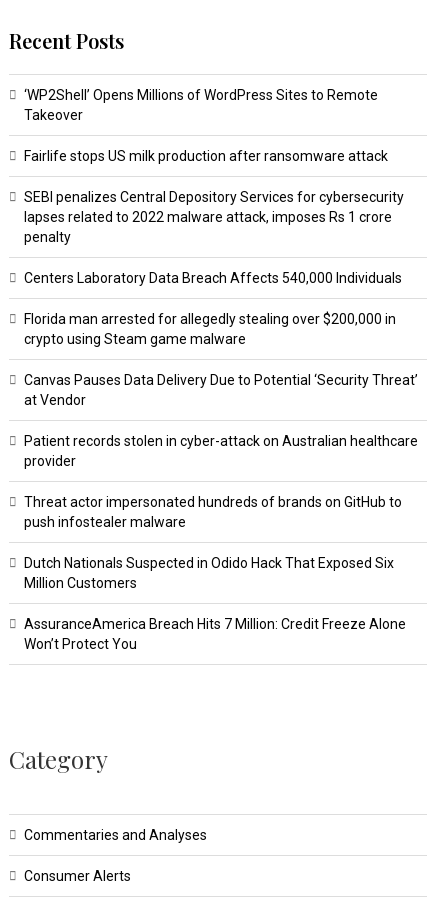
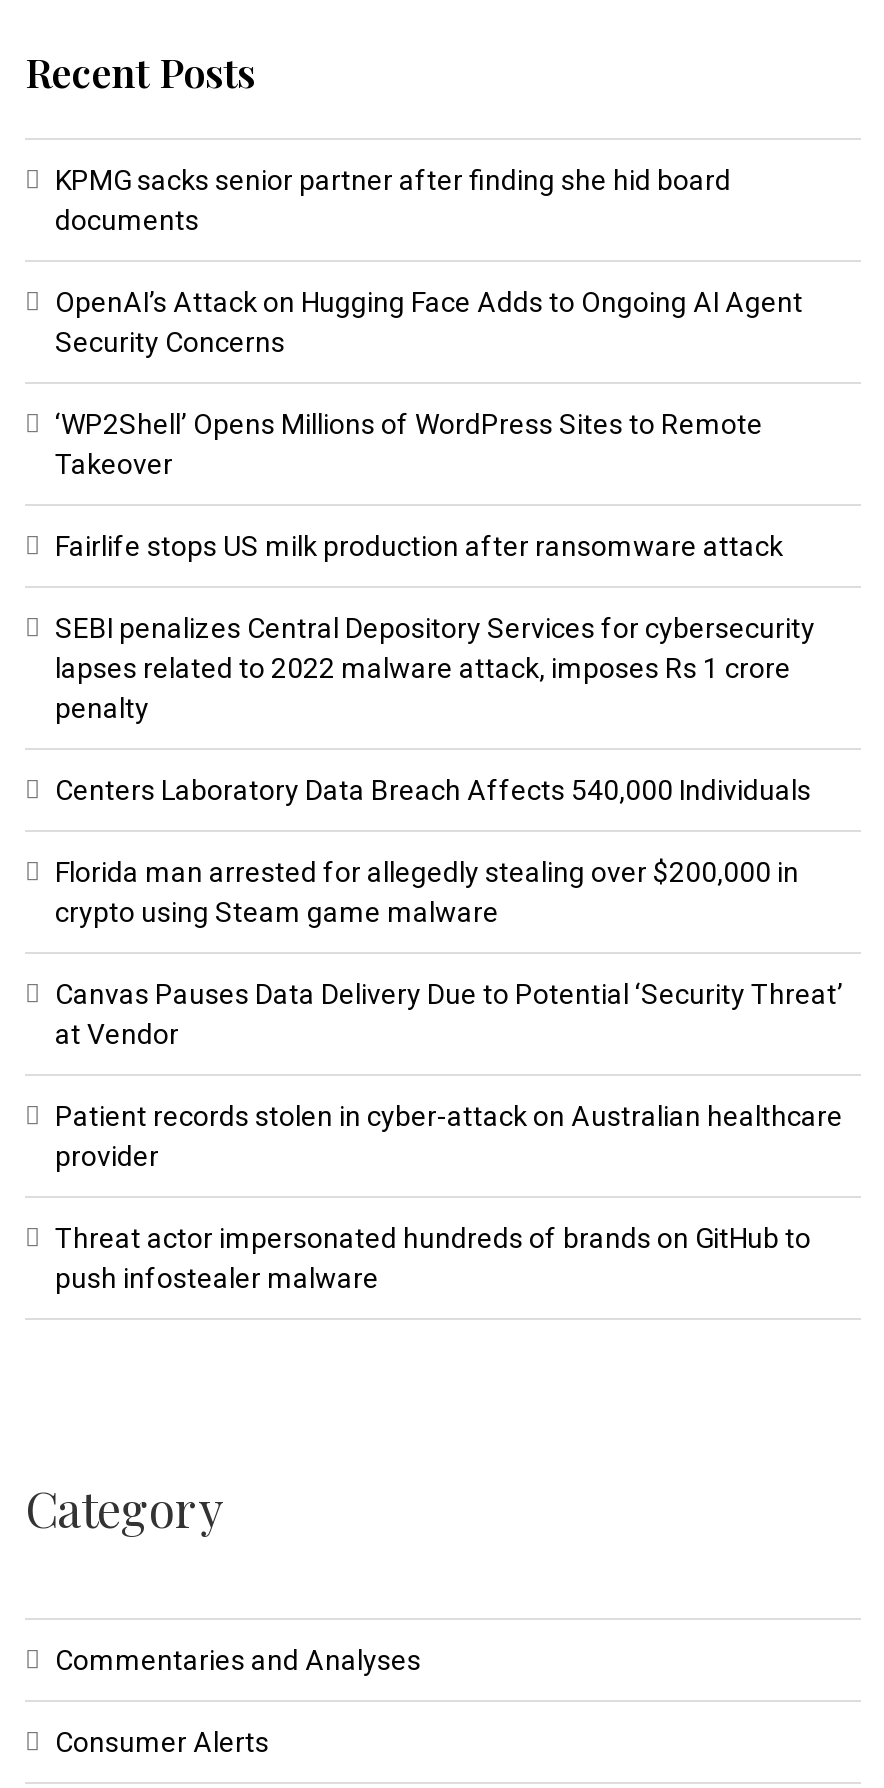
+ KPMG sacks senior partner after finding she hid board
+ documents
+ OpenAI’s Attack on Hugging Face Adds to Ongoing AI Agent
+ Security Concerns

moved down: ‘WP2Shell’ Opens Millions of WordPress Sites to Remote | Takeover | Fairlife stops US milk production after ransomware attack | ... | Threat actor impersonated hundreds of brands on GitHub to | push infostealer malware

- Dutch Nationals Suspected in Odido Hack That Exposed Six
- Million Customers
- AssuranceAmerica Breach Hits 7 Million: Credit Freeze Alone
- Won’t Protect You
